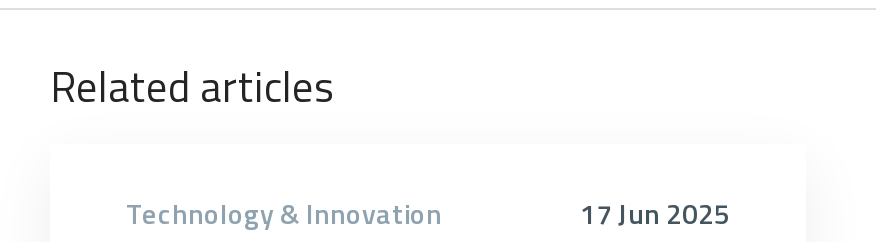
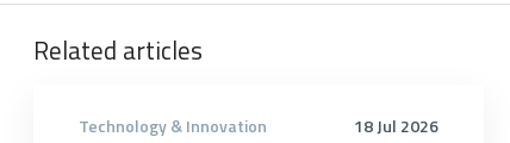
- 17 Jun 2025
+ 18 Jul 2026
